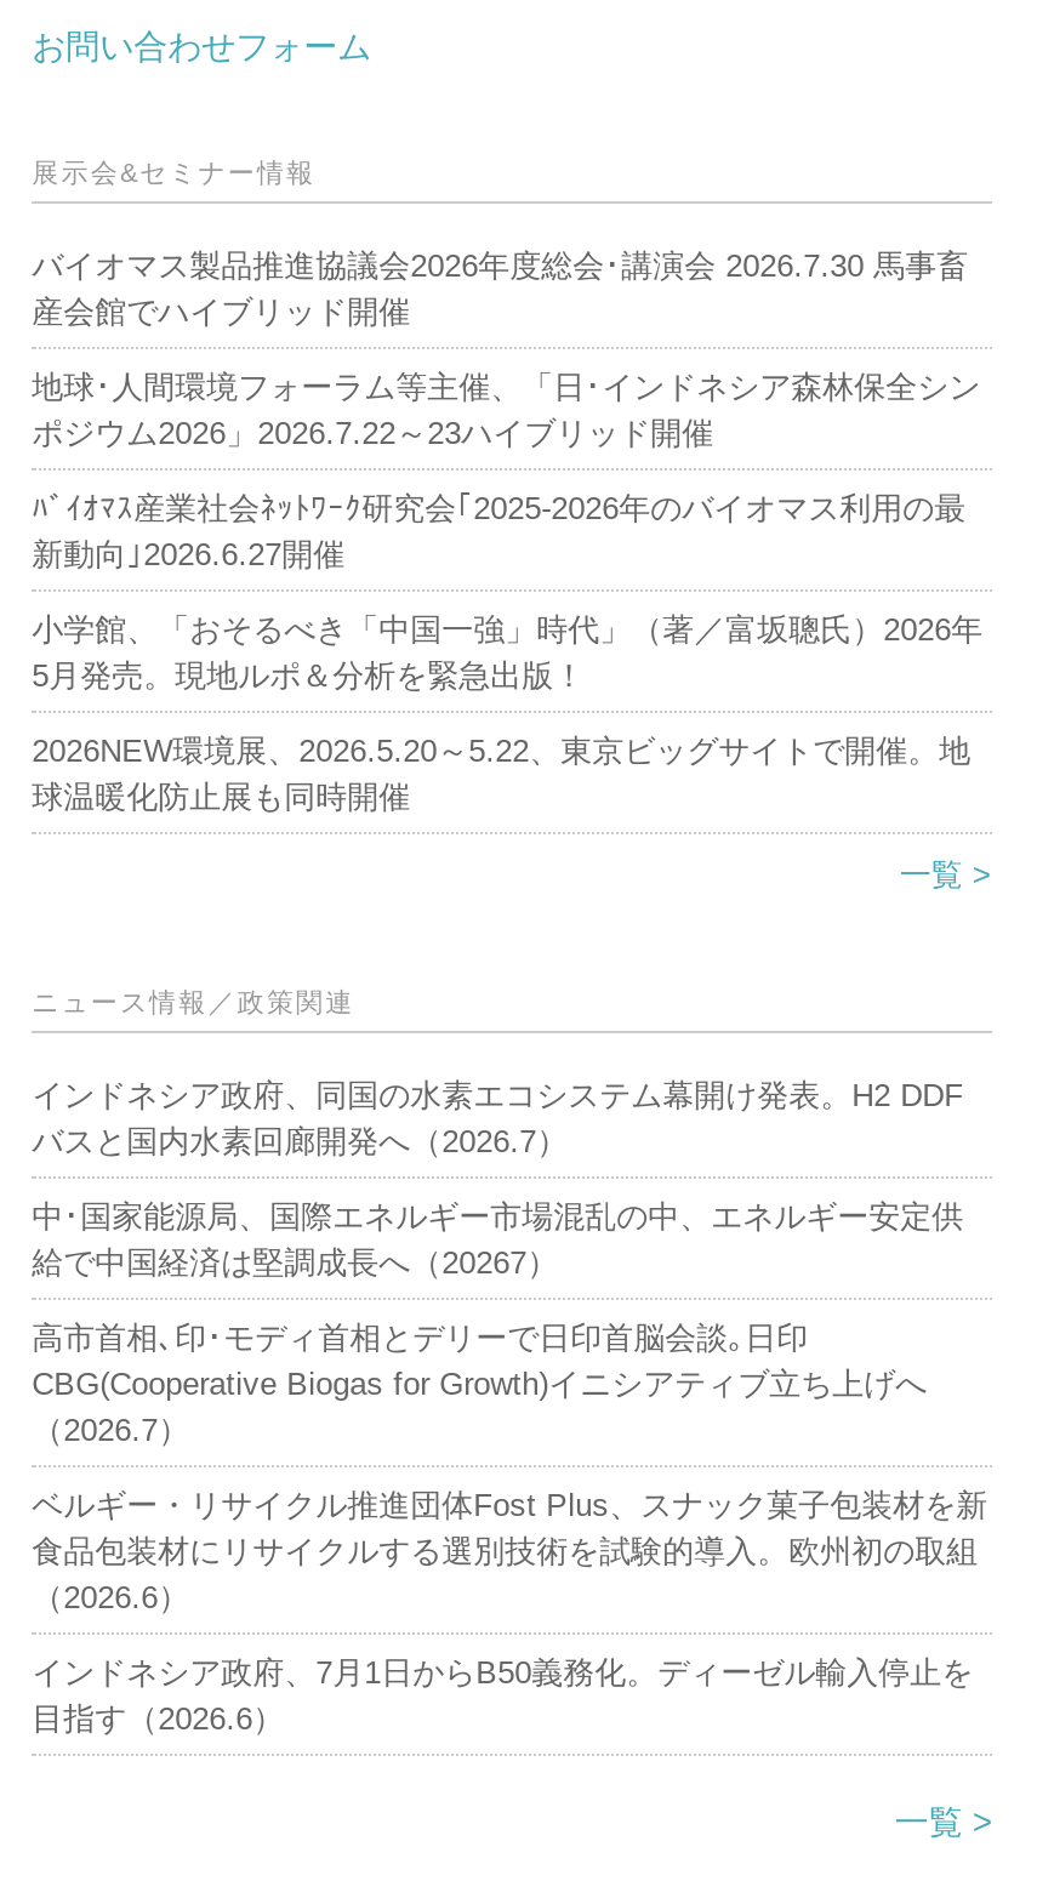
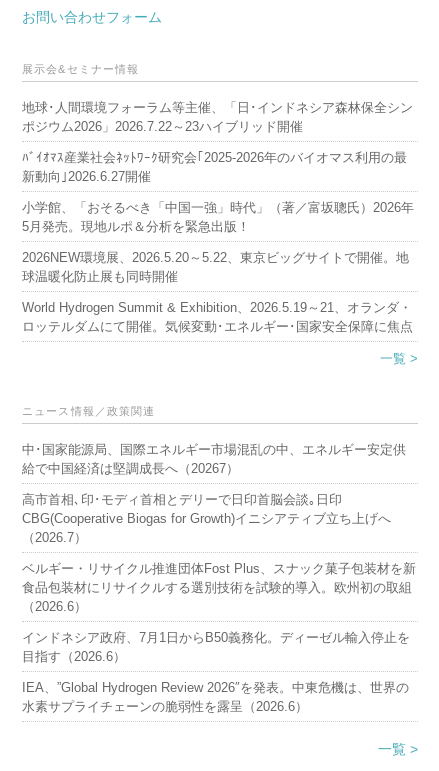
- バイオマス製品推進協議会2026年度総会･講演会 2026.7.30 馬事畜
- 産会館でハイブリッド開催

moved up: 地球･人間環境フォーラム等主催、「日･インドネシア森林保全シン | ポジウム2026」2026.7.22～23ハイブリッド開催 | 新動向｣2026.6.27開催 | 小学館、「おそるべき「中国一強」時代」（著／富坂聰氏）2026年 | 5月発売。現地ルポ＆分析を緊急出版！ | 2026NEW環境展、2026.5.20～5.22、東京ビッグサイトで開催。地 | 球温暖化防止展も同時開催

+ World Hydrogen Summit & Exhibition、2026.5.19～21、オランダ・
+ ロッテルダムにて開催。気候変動･エネルギー･国家安全保障に焦点

- インドネシア政府、同国の水素エコシステム幕開け発表。H2 DDF
- バスと国内水素回廊開発へ（2026.7）

moved up: 中･国家能源局、国際エネルギー市場混乱の中、エネルギー安定供 | 給で中国経済は堅調成長へ（20267） | 高市首相､印･モディ首相とデリーで日印首脳会談｡日印 | ... | インドネシア政府、7月1日からB50義務化。ディーゼル輸入停止を | 目指す（2026.6）

+ IEA、”Global Hydrogen Review 2026″を発表。中東危機は、世界の
+ 水素サプライチェーンの脆弱性を露呈（2026.6）
